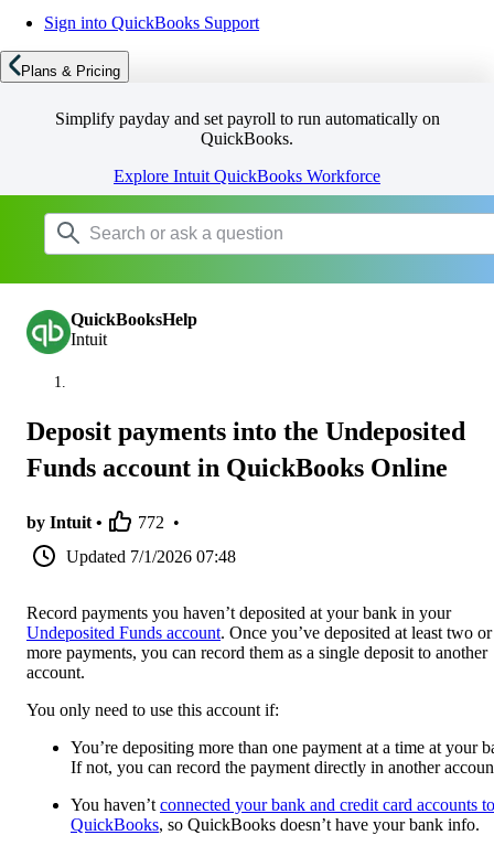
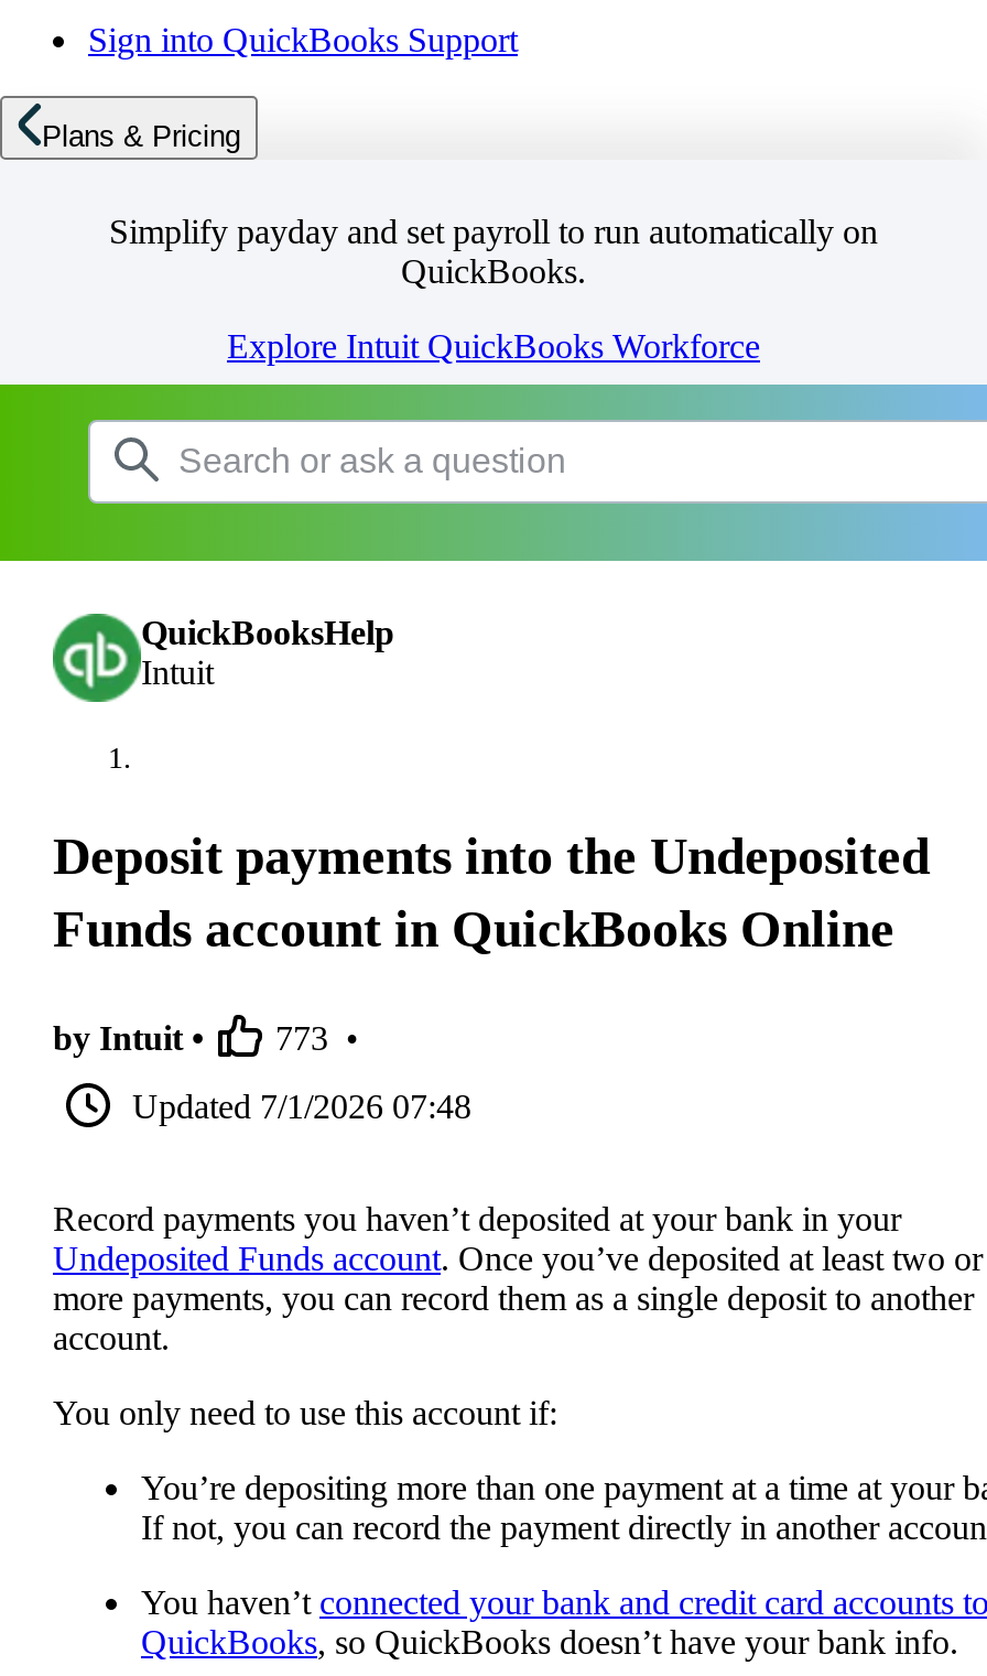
- by Intuit • 772 •
+ by Intuit • 773 •
